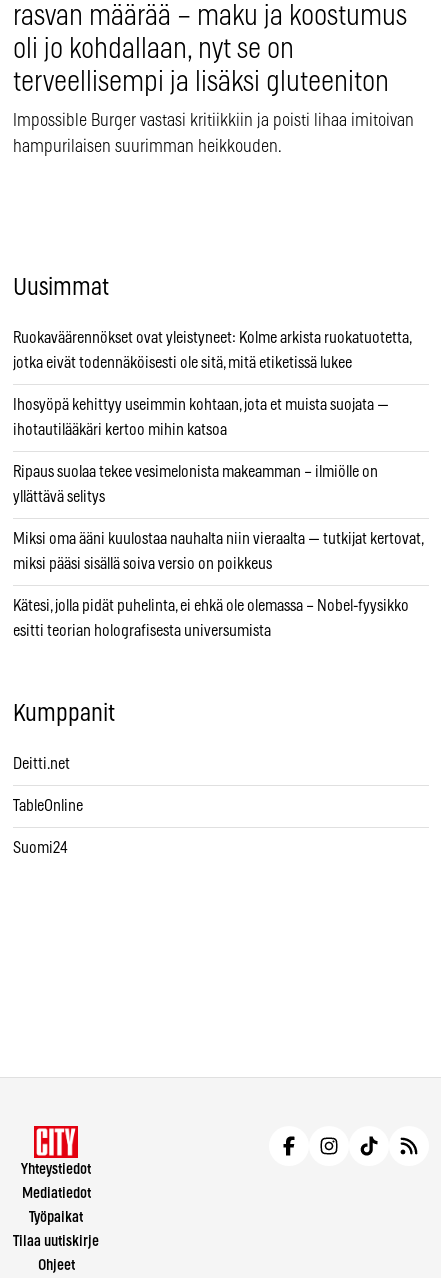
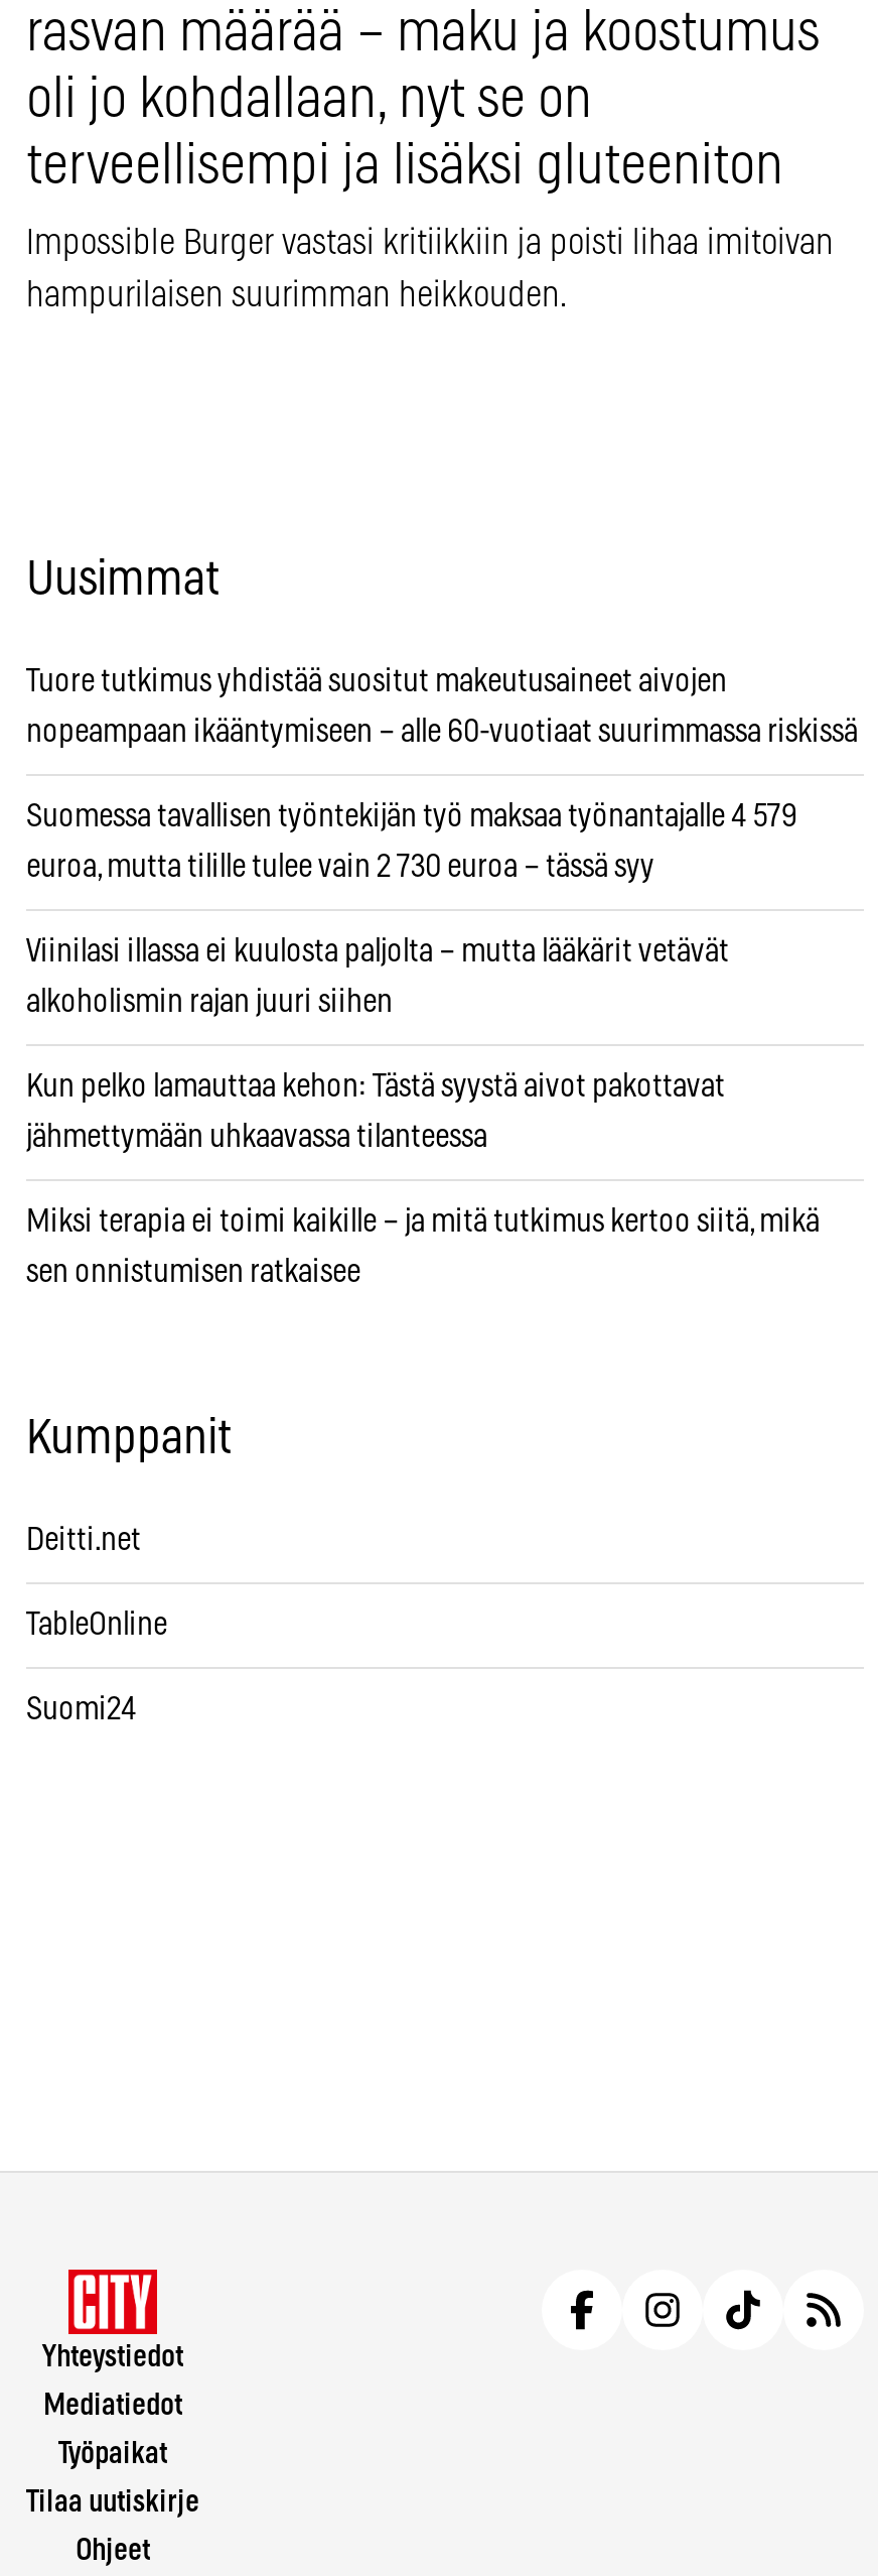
- Ruokaväärennökset ovat yleistyneet: Kolme arkista ruokatuotetta,
+ Tuore tutkimus yhdistää suositut makeutusaineet aivojen

- jotka eivät todennäköisesti ole sitä, mitä etiketissä lukee
+ nopeampaan ikääntymiseen – alle 60-vuotiaat suurimmassa riskissä

- Ihosyöpä kehittyy useimmin kohtaan, jota et muista suojata —
+ Suomessa tavallisen työntekijän työ maksaa työnantajalle 4 579

- ihotautilääkäri kertoo mihin katsoa
+ euroa, mutta tilille tulee vain 2 730 euroa – tässä syy

- Ripaus suolaa tekee vesimelonista makeamman – ilmiölle on
+ Viinilasi illassa ei kuulosta paljolta – mutta lääkärit vetävät

- yllättävä selitys
+ alkoholismin rajan juuri siihen

- Miksi oma ääni kuulostaa nauhalta niin vieraalta — tutkijat kertovat,
+ Kun pelko lamauttaa kehon: Tästä syystä aivot pakottavat

- miksi pääsi sisällä soiva versio on poikkeus
+ jähmettymään uhkaavassa tilanteessa

- Kätesi, jolla pidät puhelinta, ei ehkä ole olemassa – Nobel-fyysikko
+ Miksi terapia ei toimi kaikille – ja mitä tutkimus kertoo siitä, mikä

- esitti teorian holografisesta universumista
+ sen onnistumisen ratkaisee
